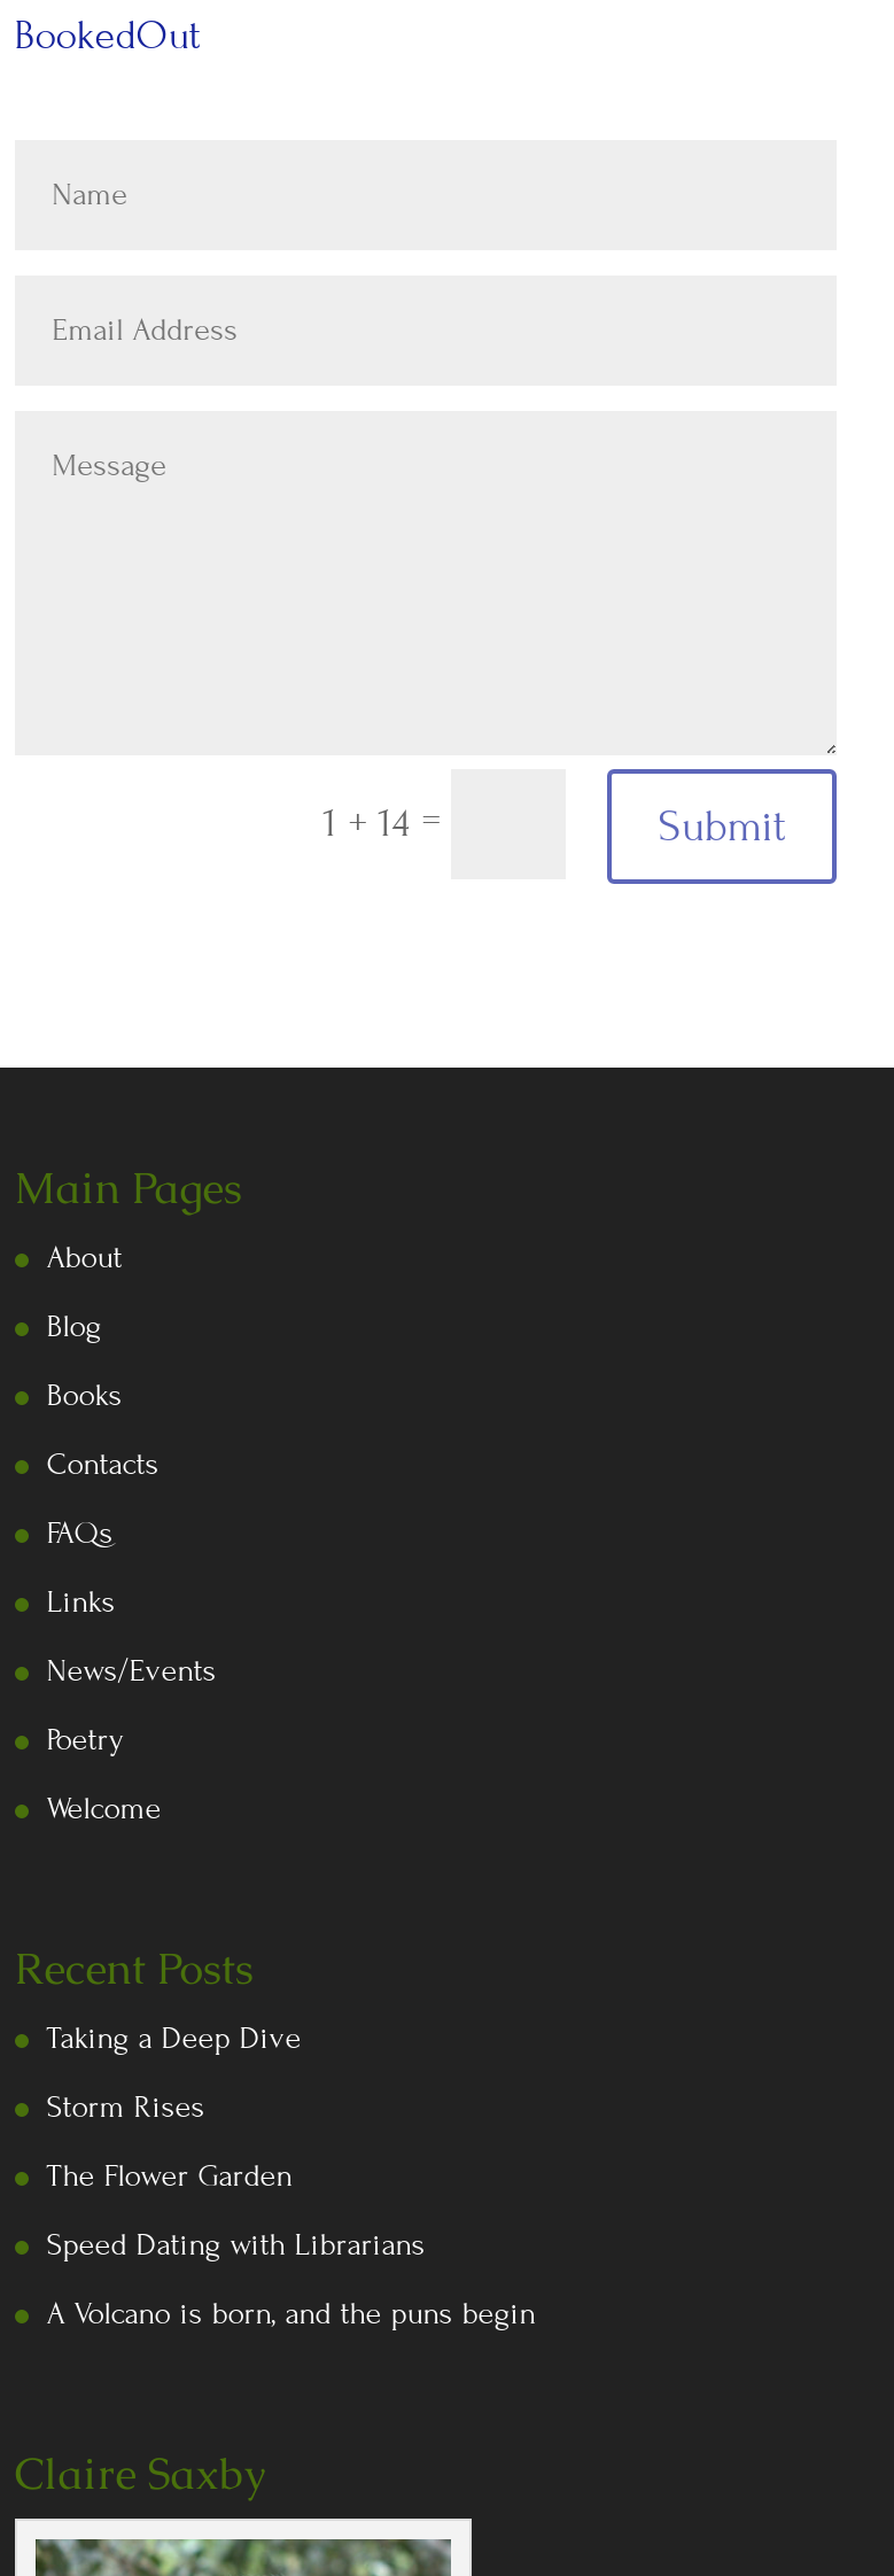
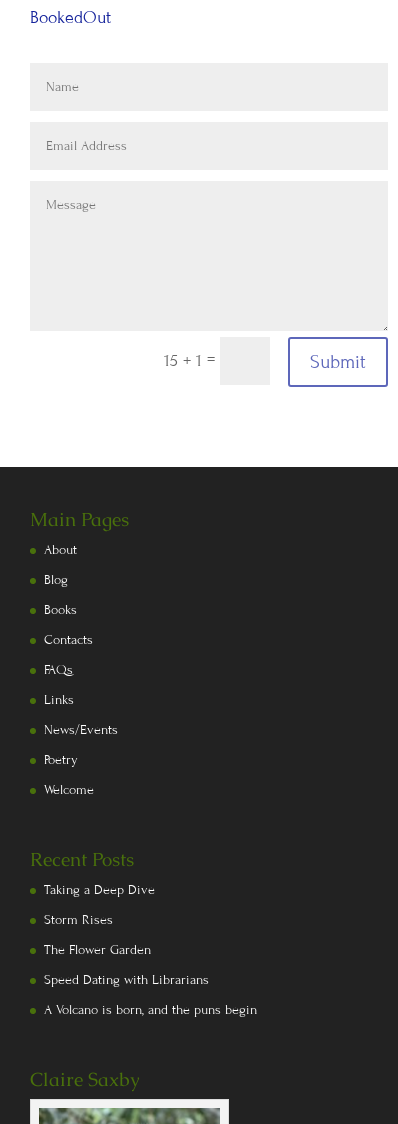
- 1 + 14 =
+ 15 + 1 =
